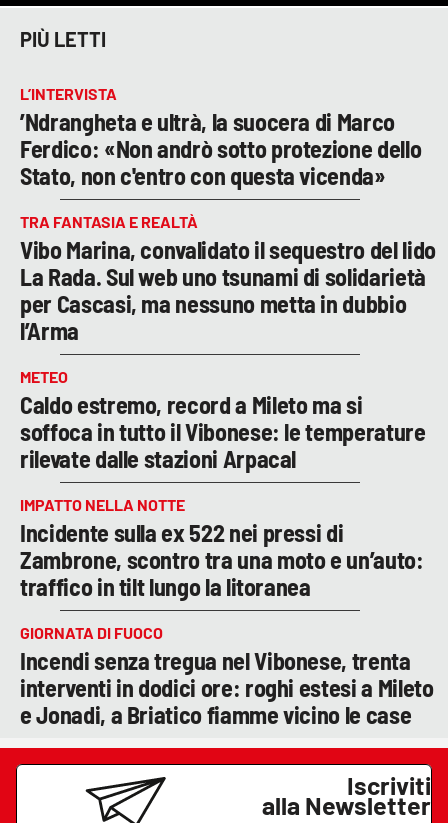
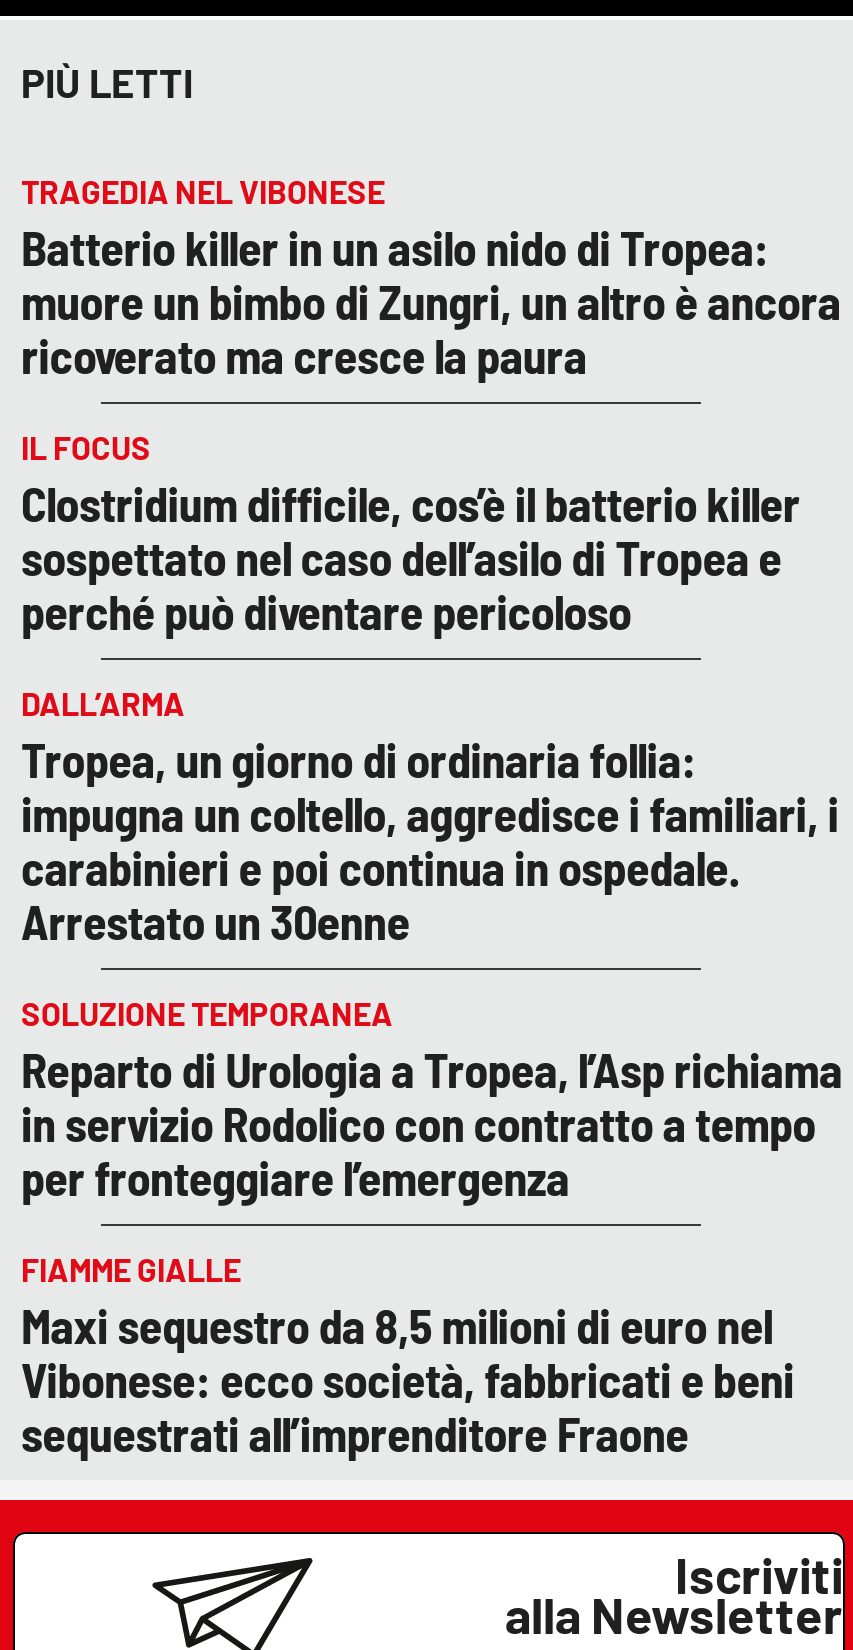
- L’INTERVISTA
- ’Ndrangheta e ultrà, la suocera di Marco
- Ferdico: «Non andrò sotto protezione dello
- Stato, non c'entro con questa vicenda»
+ TRAGEDIA NEL VIBONESE
+ Batterio killer in un asilo nido di Tropea:
+ muore un bimbo di Zungri, un altro è ancora
+ ricoverato ma cresce la paura

- TRA FANTASIA E REALTÀ
- Vibo Marina, convalidato il sequestro del lido
- La Rada. Sul web uno tsunami di solidarietà
- per Cascasi, ma nessuno metta in dubbio
- l’Arma
+ IL FOCUS
+ Clostridium difficile, cos’è il batterio killer
+ sospettato nel caso dell’asilo di Tropea e
+ perché può diventare pericoloso

- METEO
- Caldo estremo, record a Mileto ma si
- soffoca in tutto il Vibonese: le temperature
- rilevate dalle stazioni Arpacal
+ DALL’ARMA
+ Tropea, un giorno di ordinaria follia:
+ impugna un coltello, aggredisce i familiari, i
+ carabinieri e poi continua in ospedale.
+ Arrestato un 30enne

- IMPATTO NELLA NOTTE
- Incidente sulla ex 522 nei pressi di
- Zambrone, scontro tra una moto e un’auto:
- traffico in tilt lungo la litoranea
+ SOLUZIONE TEMPORANEA
+ Reparto di Urologia a Tropea, l’Asp richiama
+ in servizio Rodolico con contratto a tempo
+ per fronteggiare l’emergenza

- GIORNATA DI FUOCO
- Incendi senza tregua nel Vibonese, trenta
- interventi in dodici ore: roghi estesi a Mileto
- e Jonadi, a Briatico fiamme vicino le case
+ FIAMME GIALLE
+ Maxi sequestro da 8,5 milioni di euro nel
+ Vibonese: ecco società, fabbricati e beni
+ sequestrati all’imprenditore Fraone
